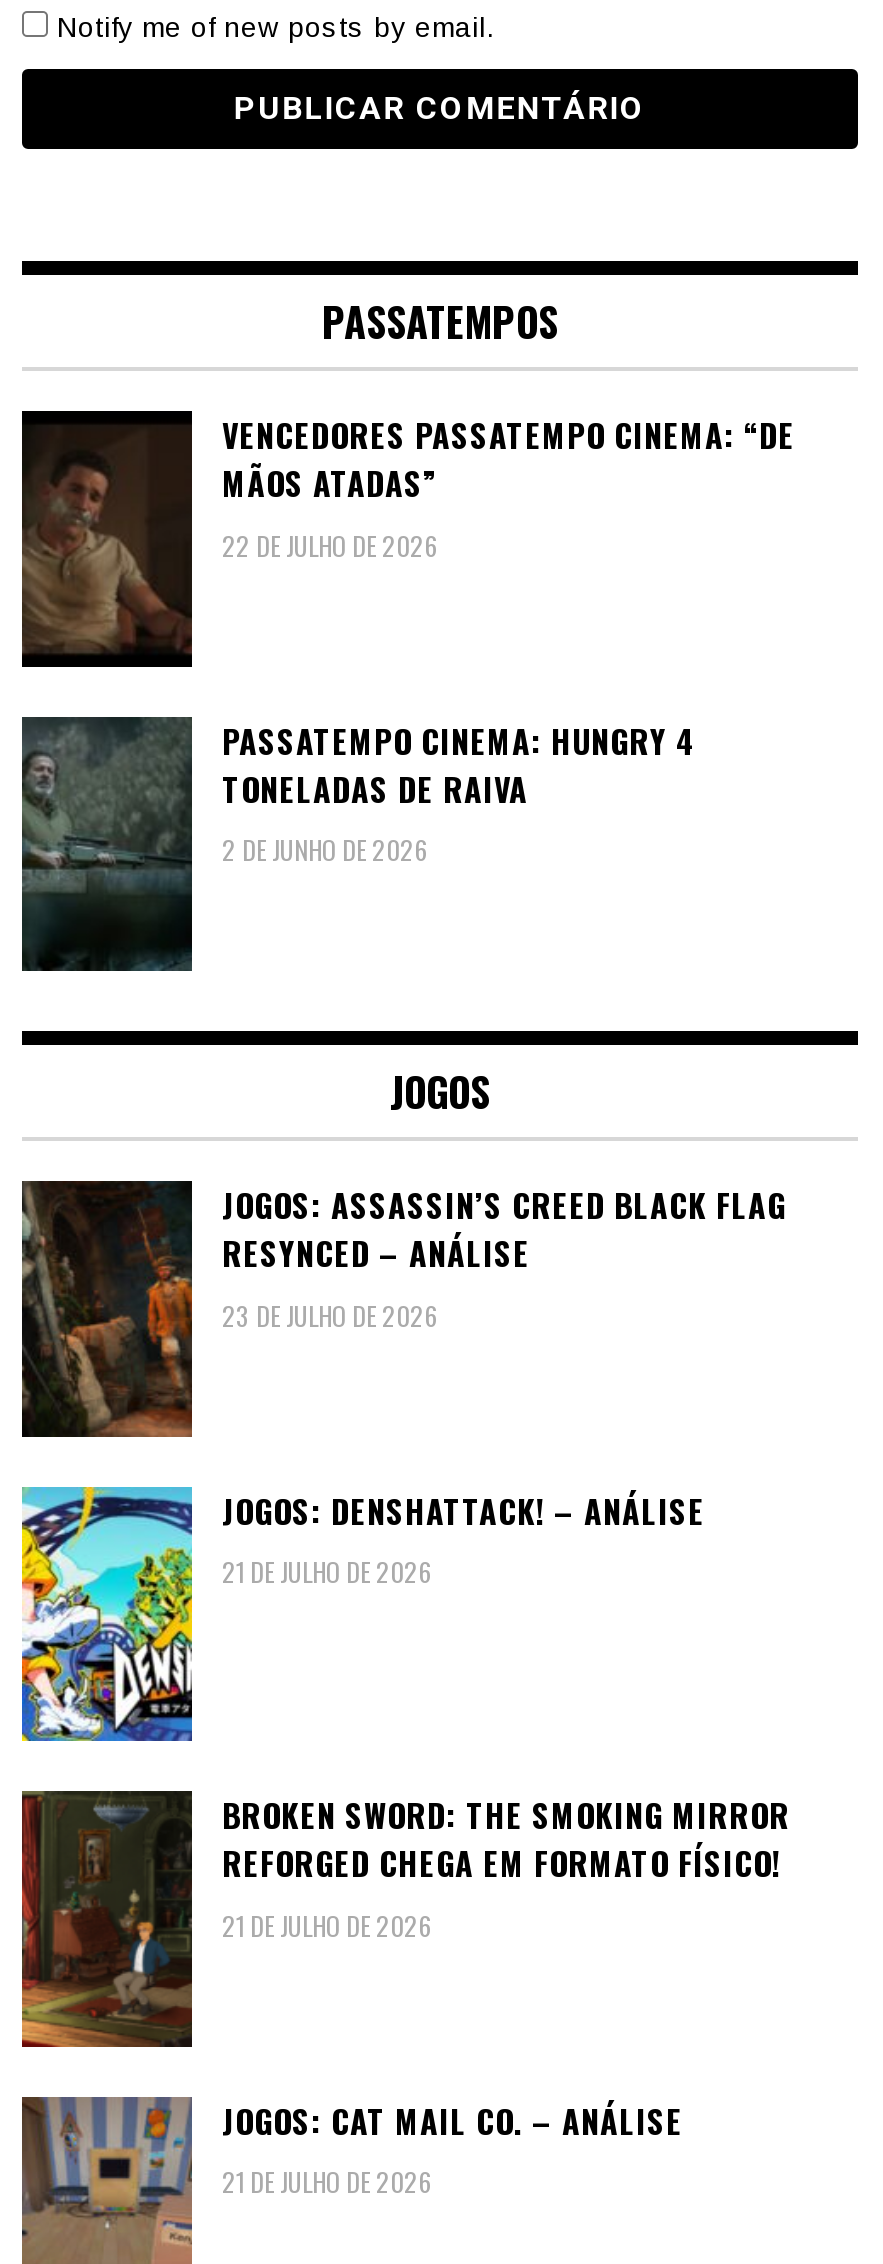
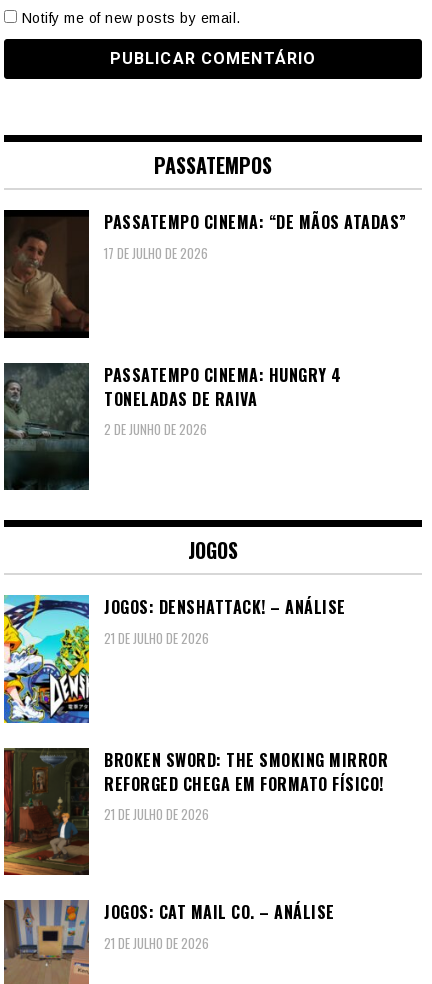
- VENCEDORES PASSATEMPO CINEMA: “DE
- MÃOS ATADAS”
- 22 DE JULHO DE 2026
+ PASSATEMPO CINEMA: “DE MÃOS ATADAS”
+ 17 DE JULHO DE 2026

- [image]
- JOGOS: ASSASSIN’S CREED BLACK FLAG
- RESYNCED – ANÁLISE
- 23 DE JULHO DE 2026
